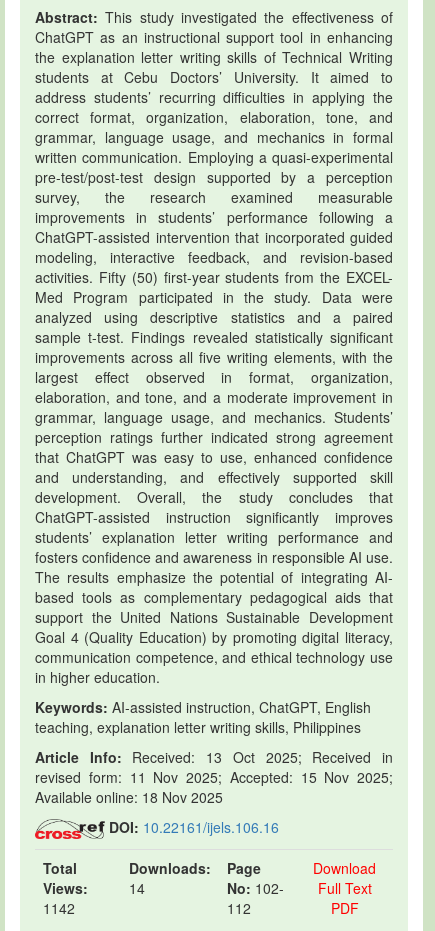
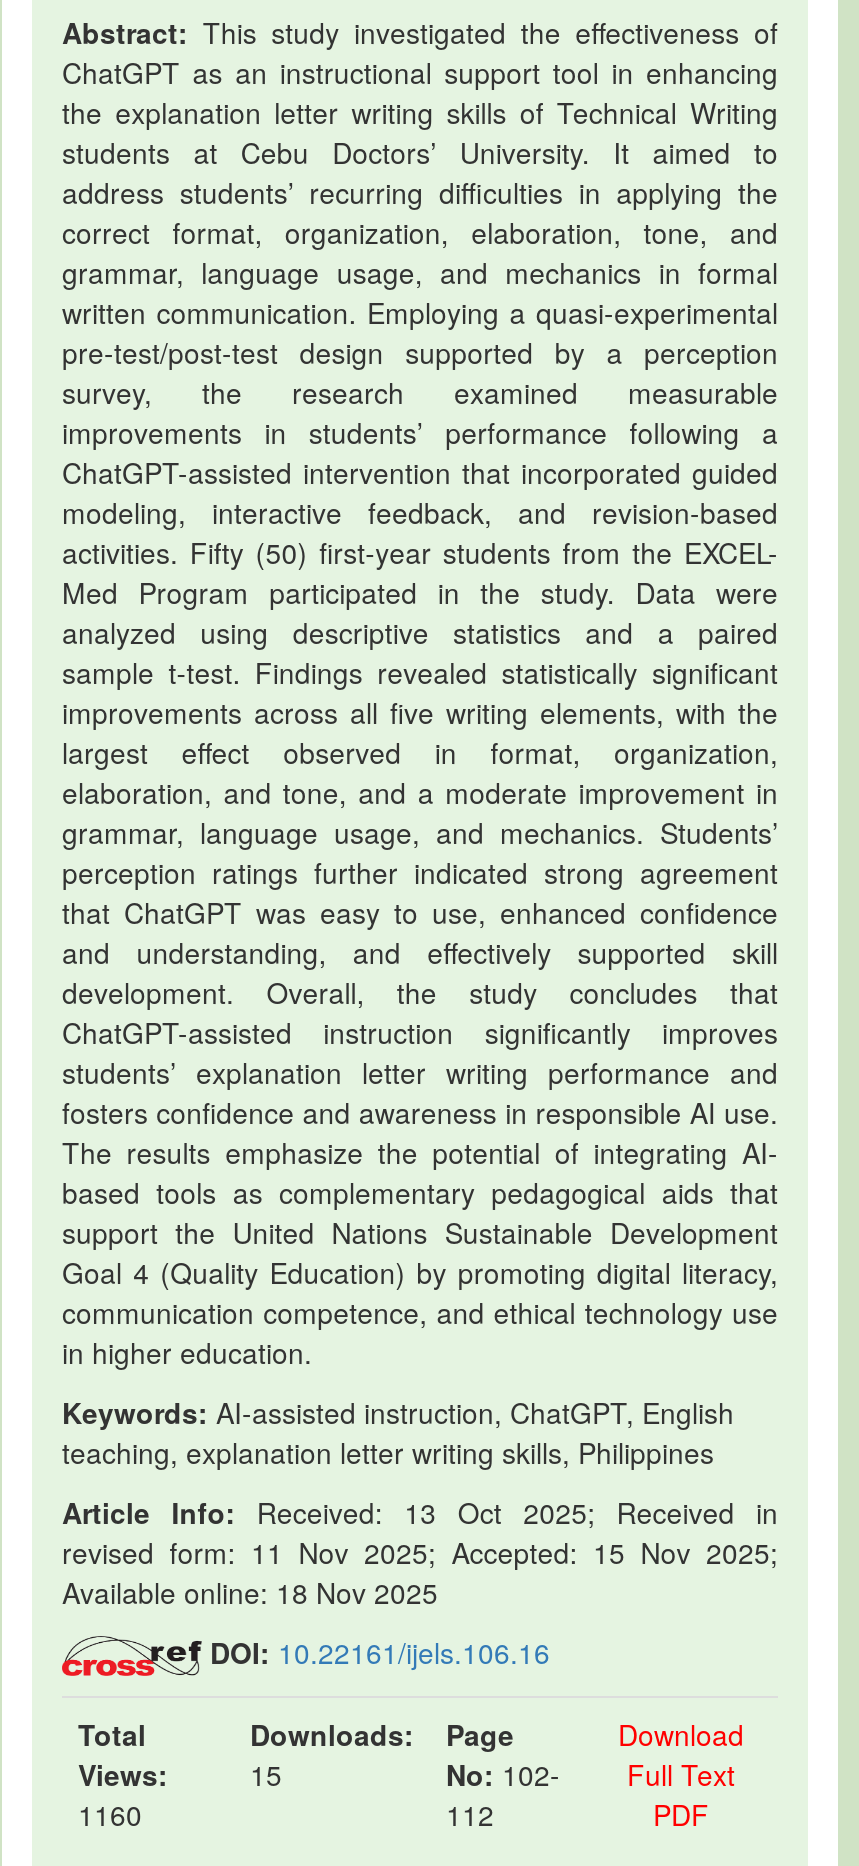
- 14
+ 15

- 1142
+ 1160
